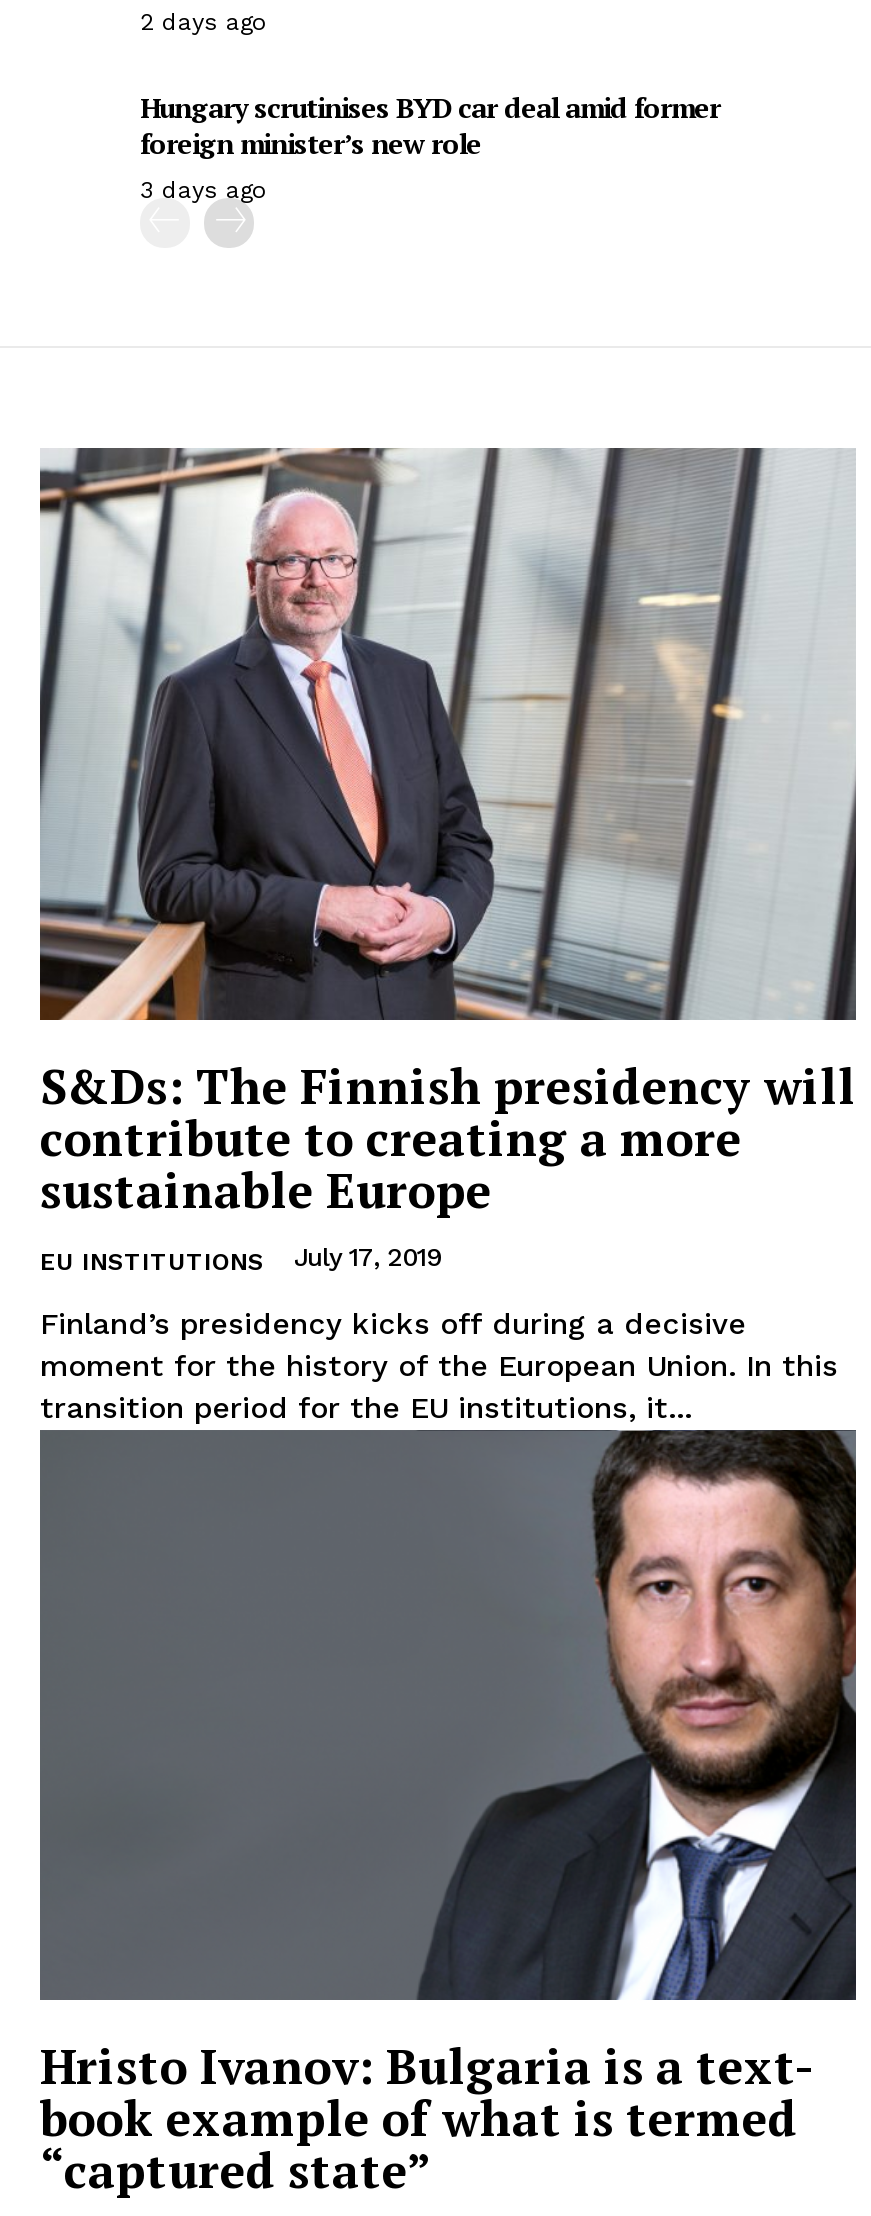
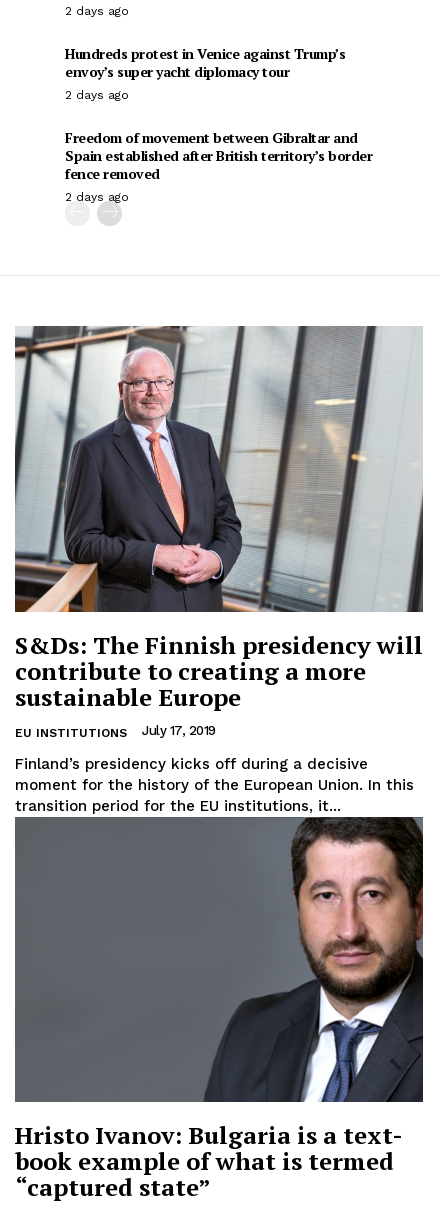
- Hungary scrutinises BYD car deal amid former
- foreign minister’s new role
- 3 days ago
+ Hundreds protest in Venice against Trump’s
+ envoy’s super yacht diplomacy tour
+ 2 days ago
+ Freedom of movement between Gibraltar and
+ Spain established after British territory’s border
+ fence removed
+ 2 days ago
